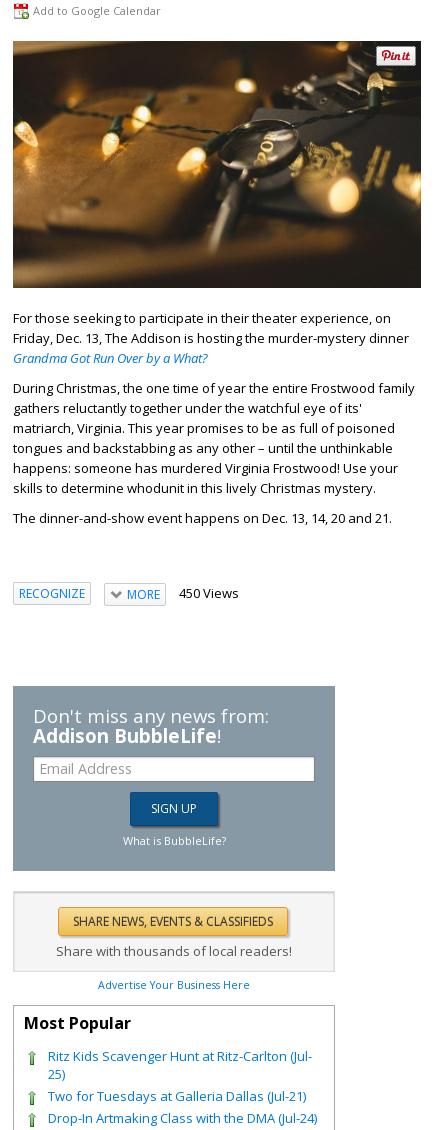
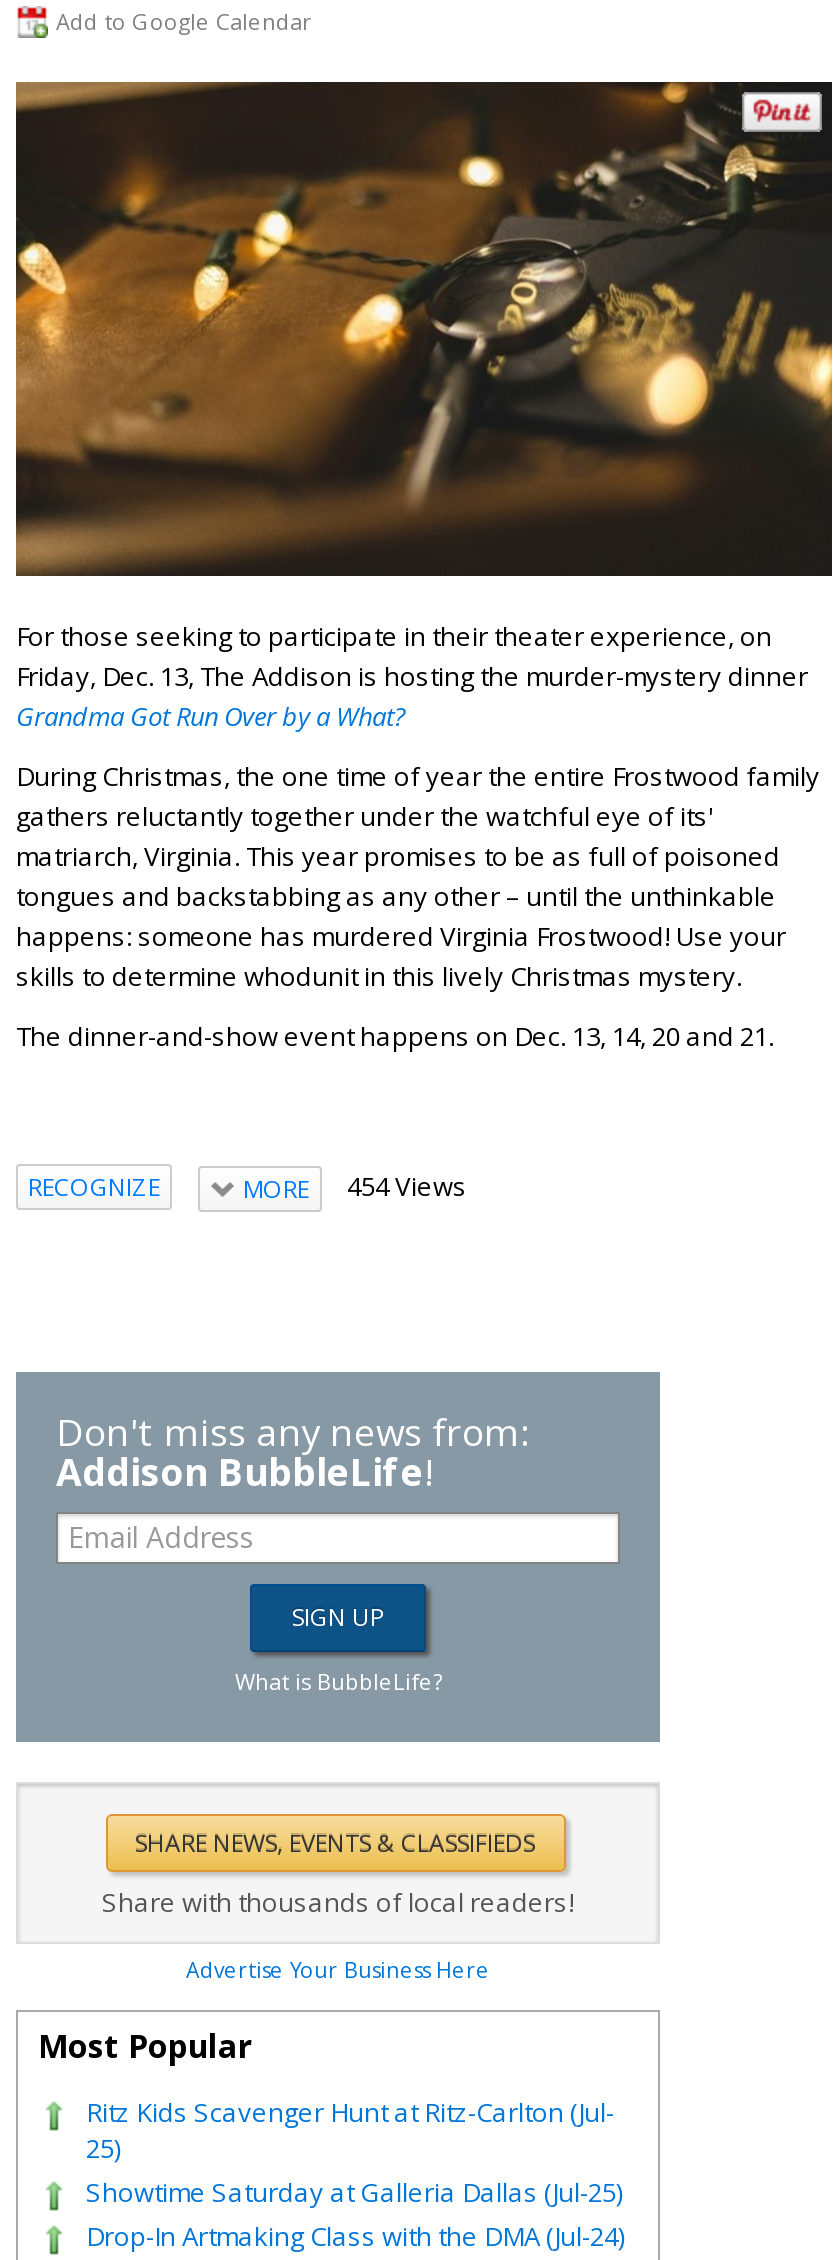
- MORE 450 Views
+ MORE 454 Views

- Two for Tuesdays at Galleria Dallas (Jul-21)
+ Showtime Saturday at Galleria Dallas (Jul-25)
